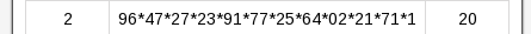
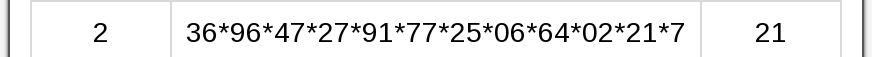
- 96*47*27*23*91*77*25*64*02*21*71*1
+ 36*96*47*27*91*77*25*06*64*02*21*7

- 20
+ 21
